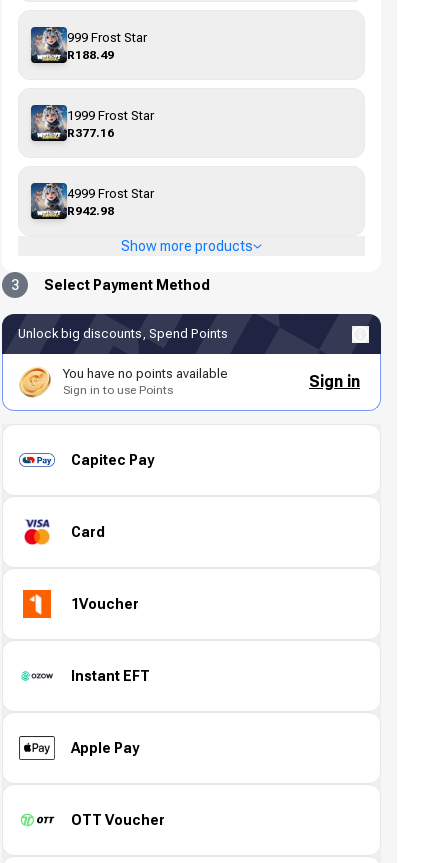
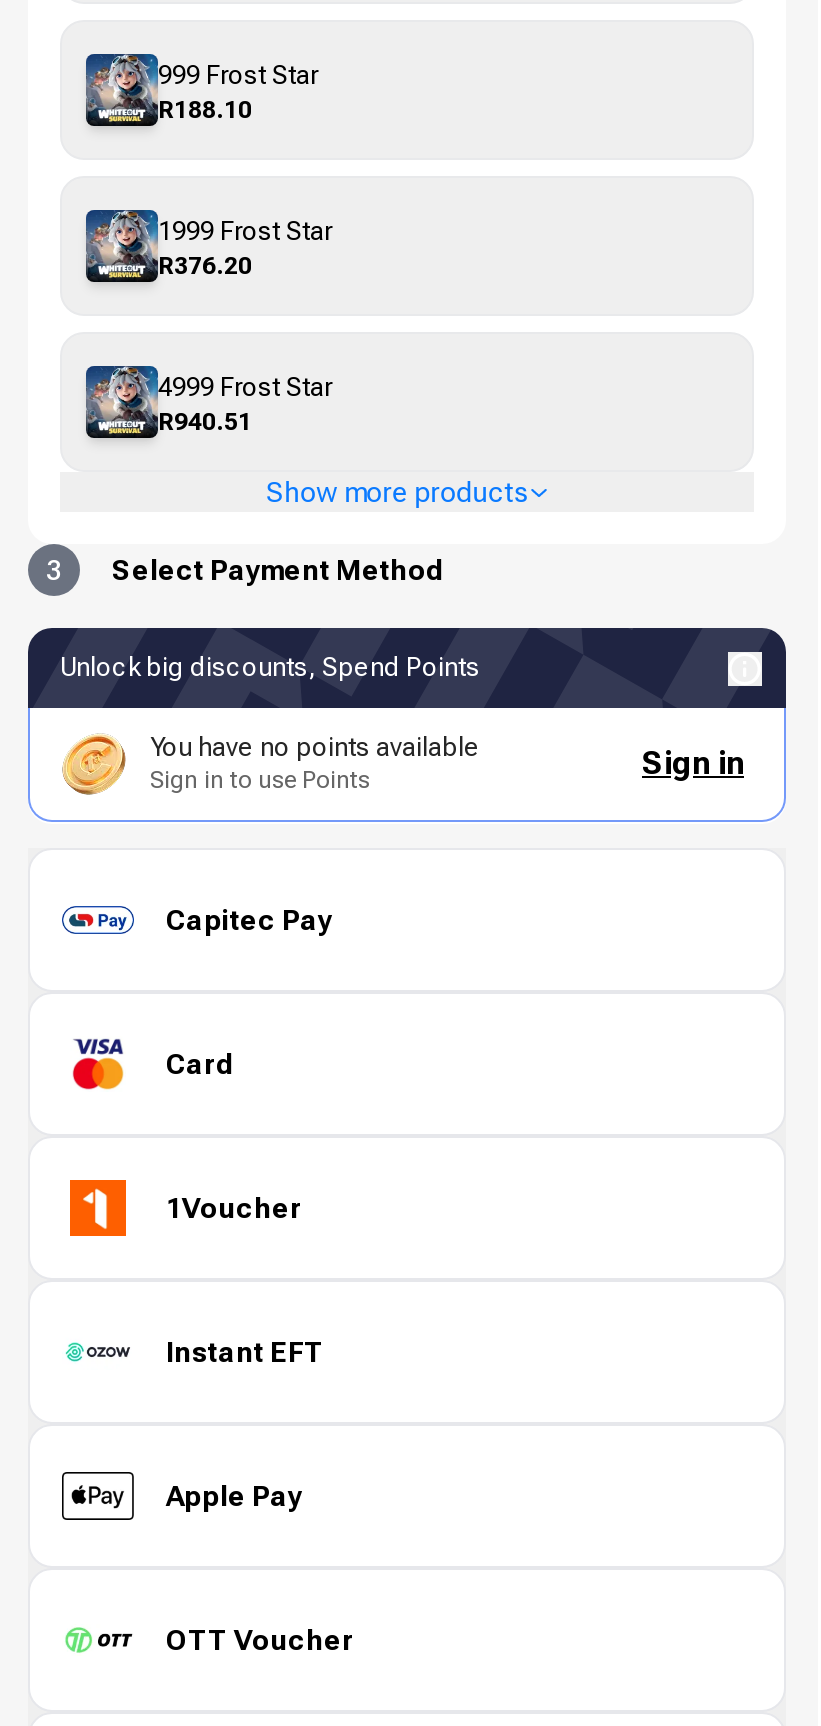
- R188.49
+ R188.10

- R377.16
+ R376.20

- R942.98
+ R940.51
